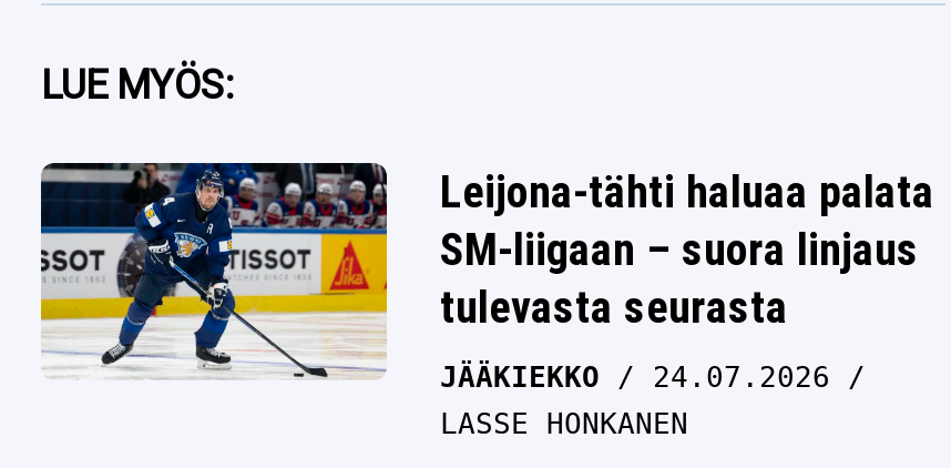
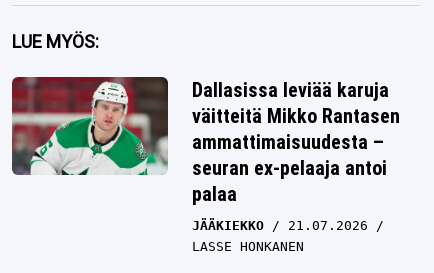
- [image]
- Leijona-tähti haluaa palata
- SM-liigaan – suora linjaus
- tulevasta seurasta
+ [image]
+ Dallasissa leviää karuja
+ väitteitä Mikko Rantasen
+ ammattimaisuudesta –
+ seuran ex-pelaaja antoi
+ palaa

- JÄÄKIEKKO 24.07.2026
+ JÄÄKIEKKO 21.07.2026
